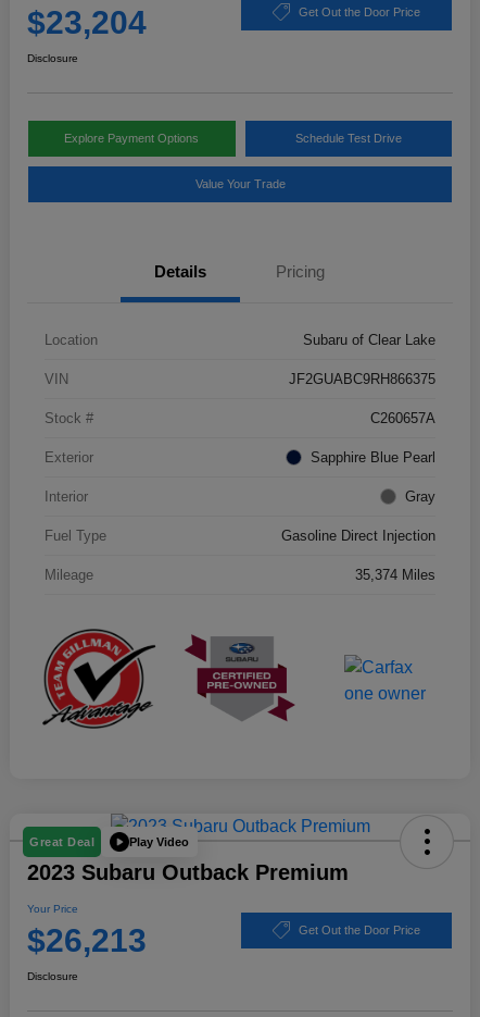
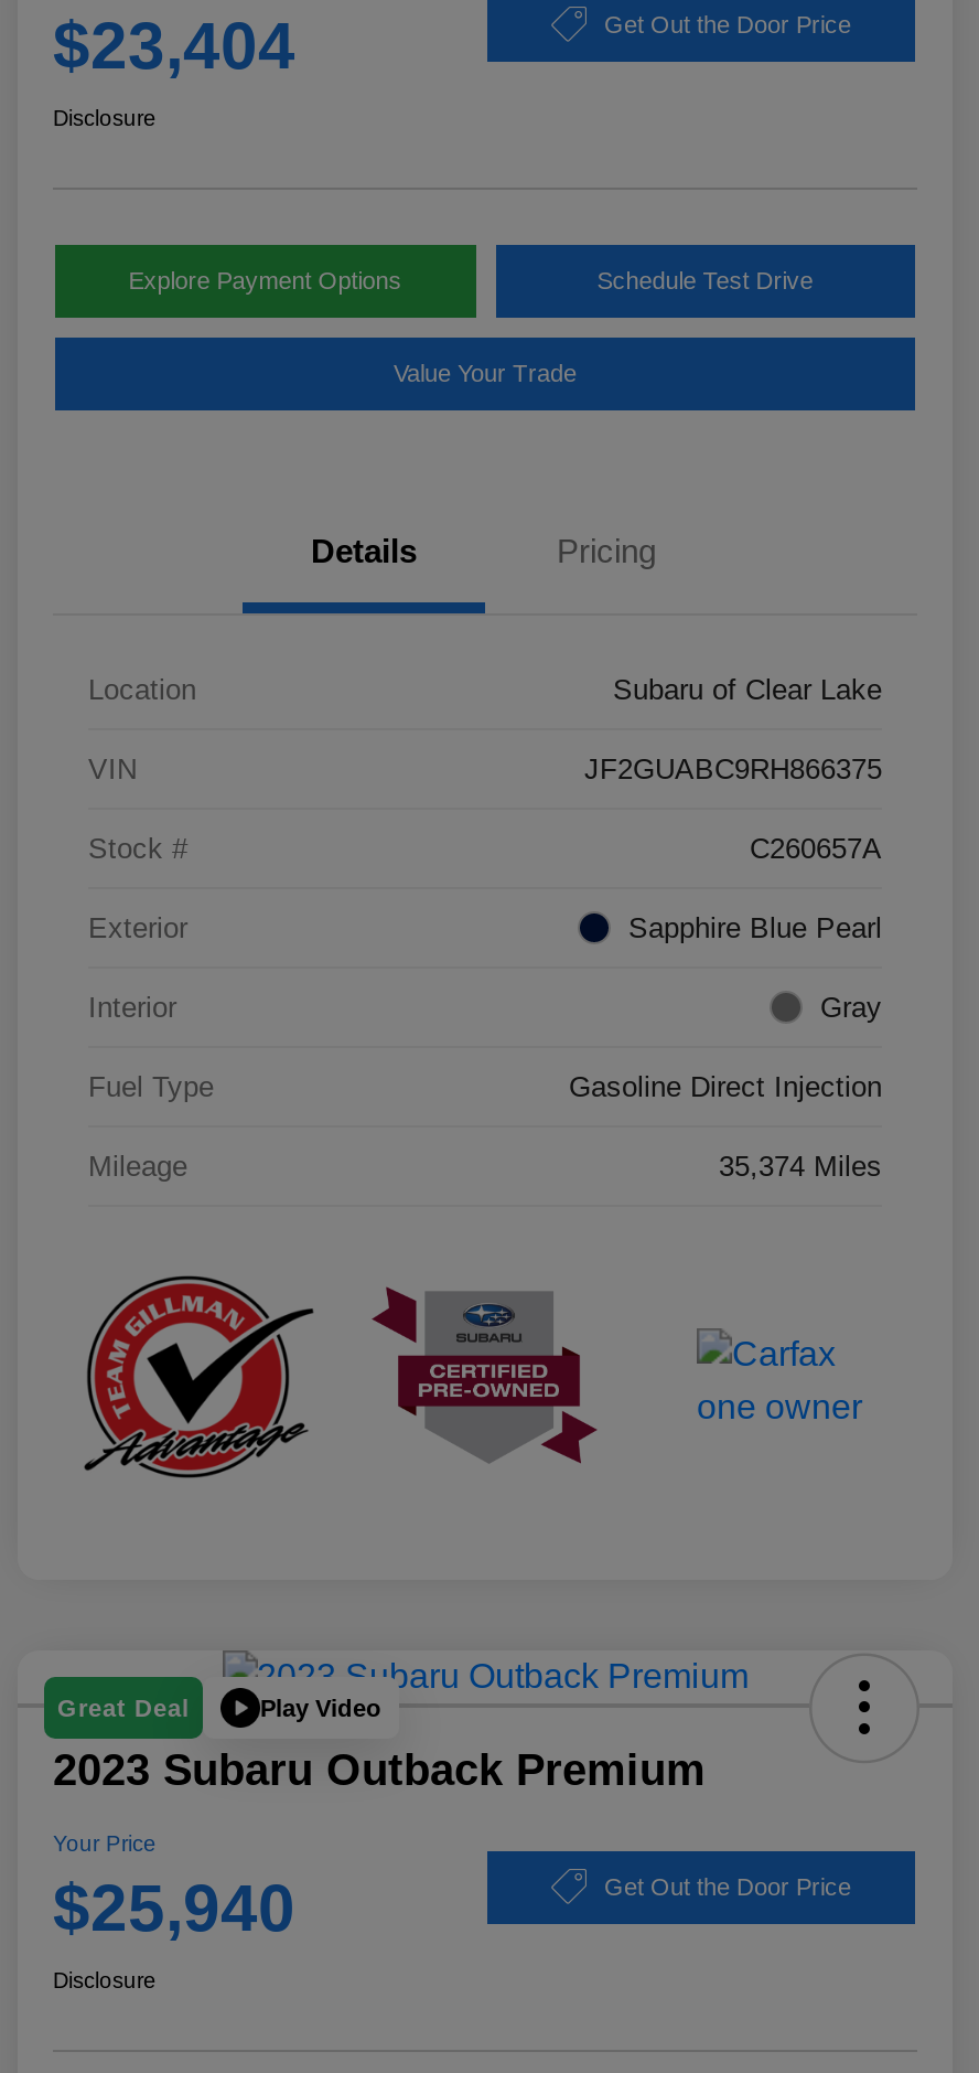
- $23,204
+ $23,404

- $26,213
+ $25,940
